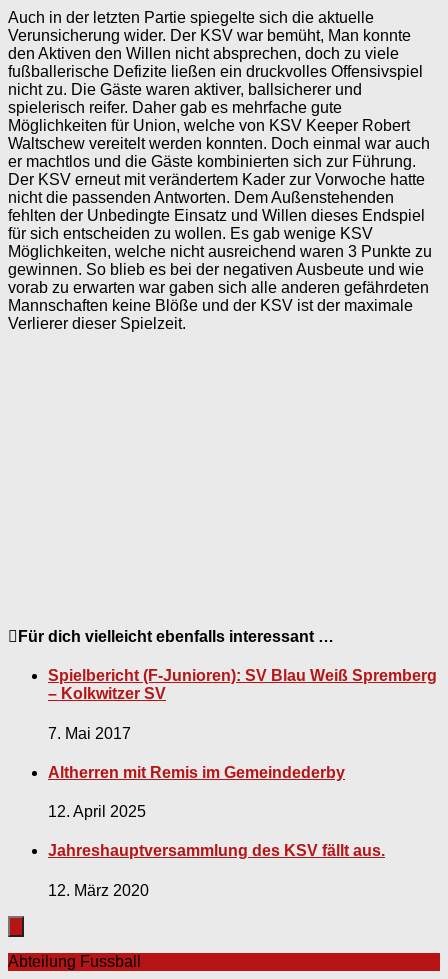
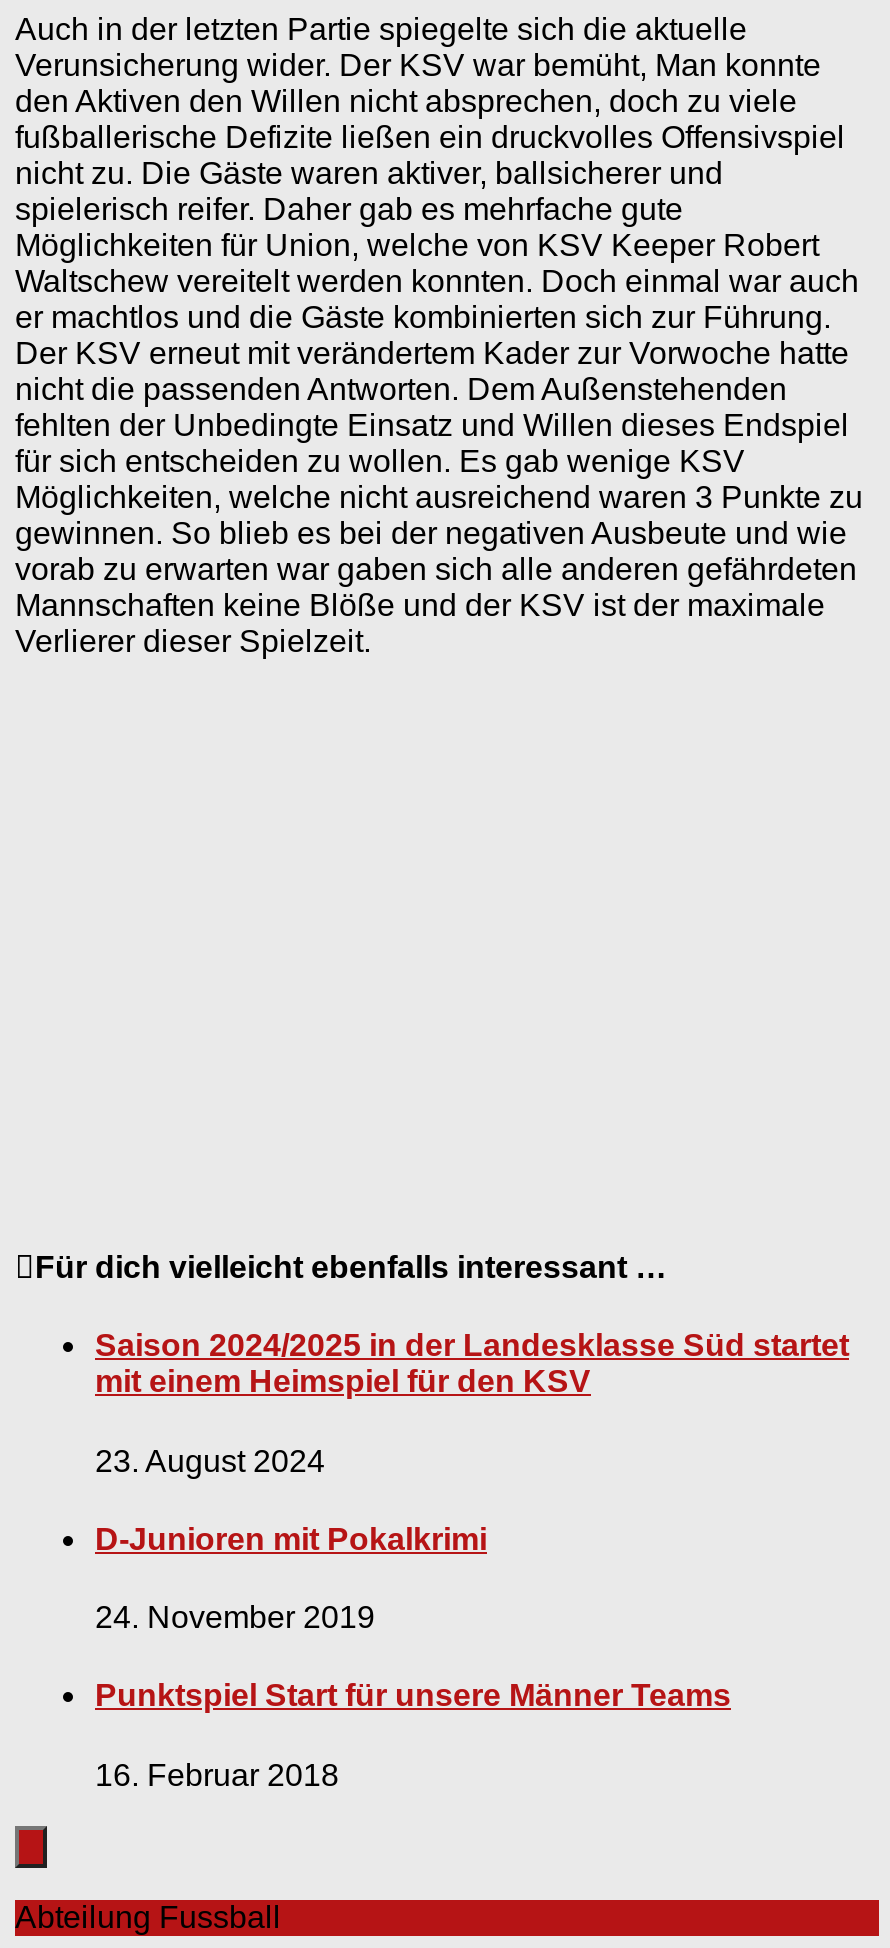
- Spielbericht (F-Junioren): SV Blau Weiß Spremberg
- – Kolkwitzer SV
+ Saison 2024/2025 in der Landesklasse Süd startet
+ mit einem Heimspiel für den KSV

- 7. Mai 2017
+ 23. August 2024

- Altherren mit Remis im Gemeindederby
+ D-Junioren mit Pokalkrimi

- 12. April 2025
+ 24. November 2019

- Jahreshauptversammlung des KSV fällt aus.
+ Punktspiel Start für unsere Männer Teams

- 12. März 2020
+ 16. Februar 2018
